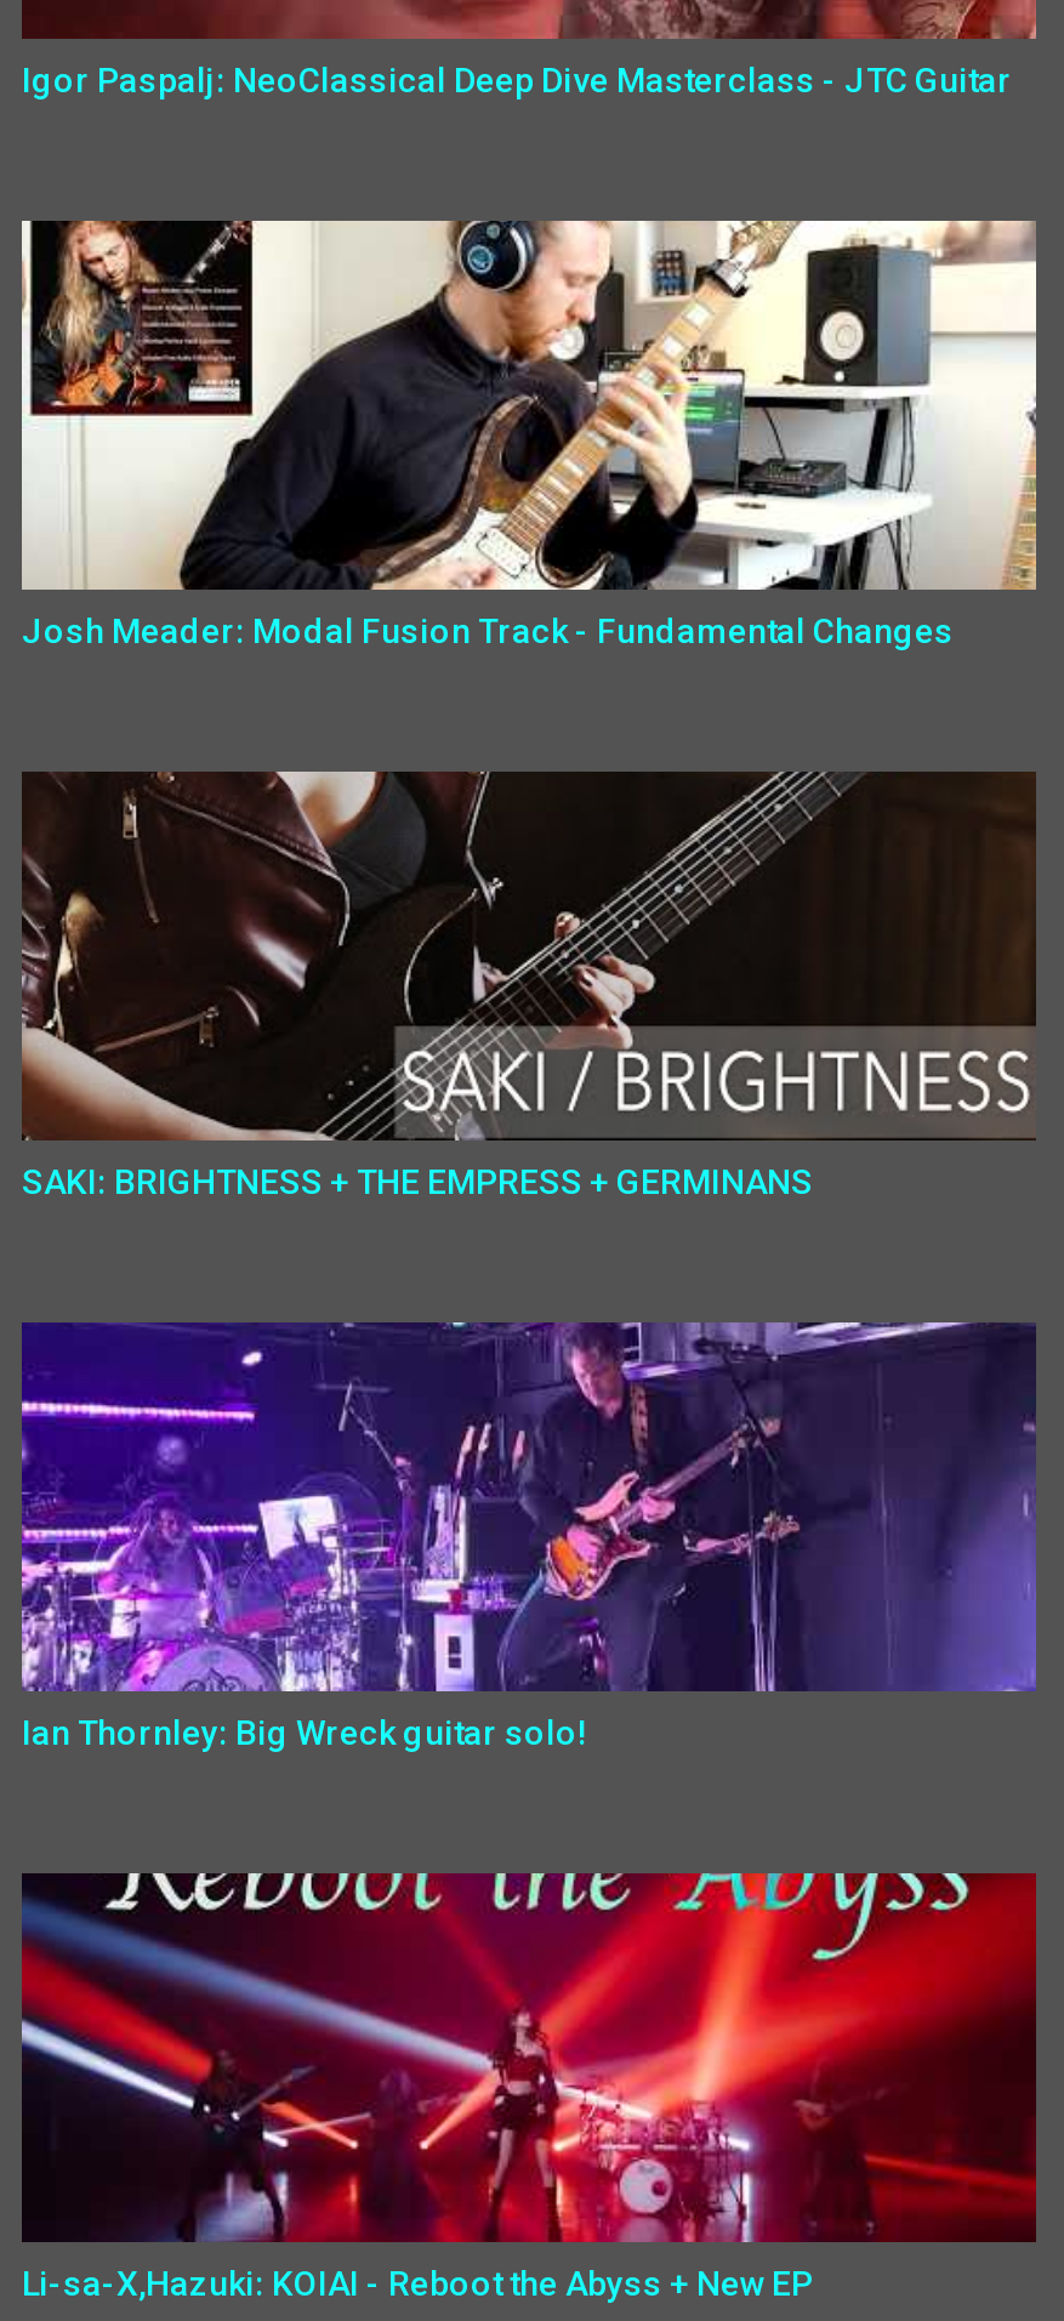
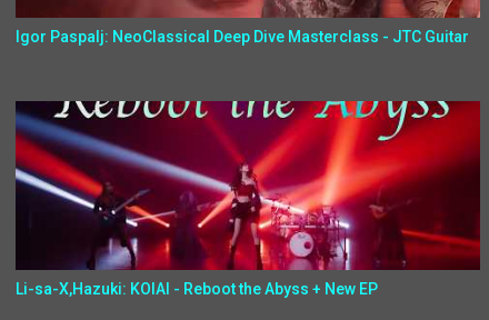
- [image]
- Josh Meader: Modal Fusion Track - Fundamental Changes

- [image]
- SAKI: BRIGHTNESS + THE EMPRESS + GERMINANS

- [image]
- Ian Thornley: Big Wreck guitar solo!
